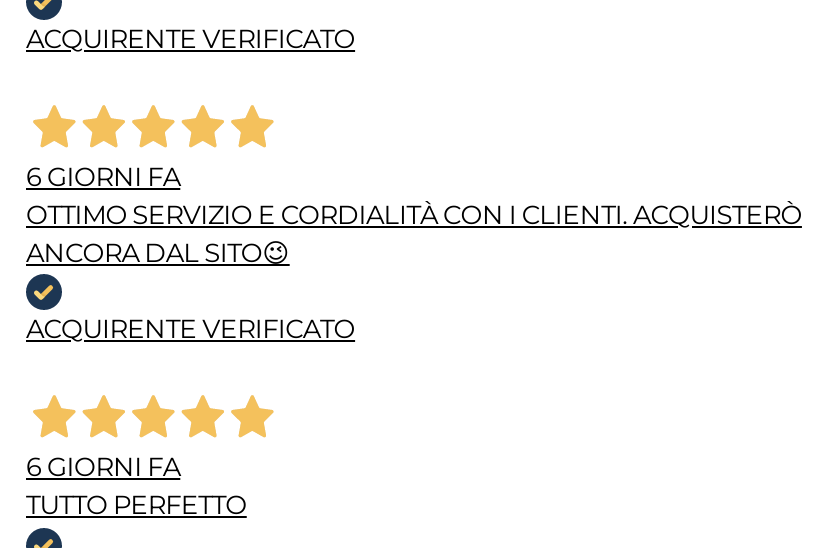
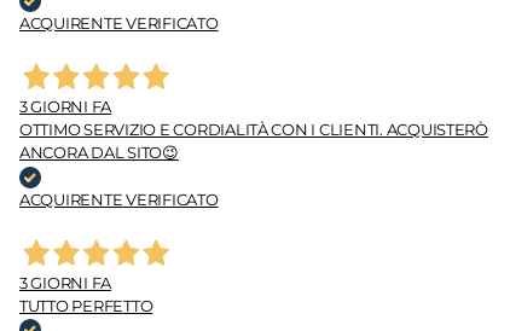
- 6 GIORNI FA
+ 3 GIORNI FA

- 6 GIORNI FA
+ 3 GIORNI FA
